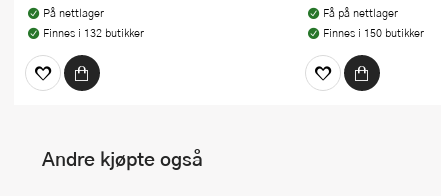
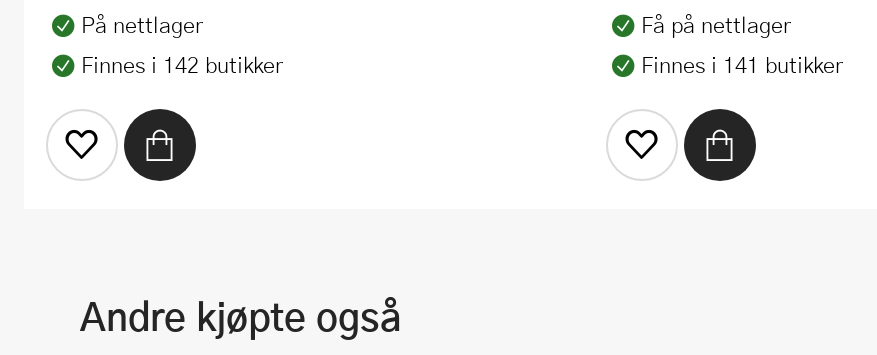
- Finnes i 132 butikker
+ Finnes i 142 butikker

- Finnes i 150 butikker
+ Finnes i 141 butikker
